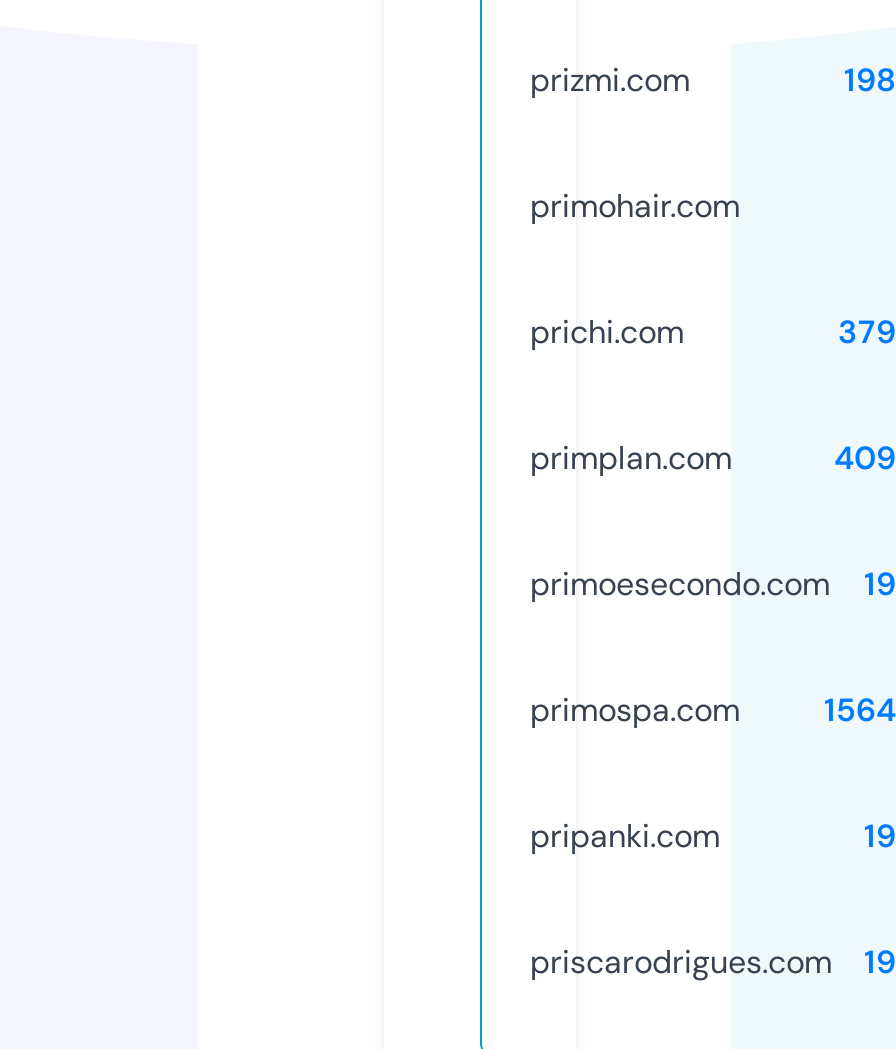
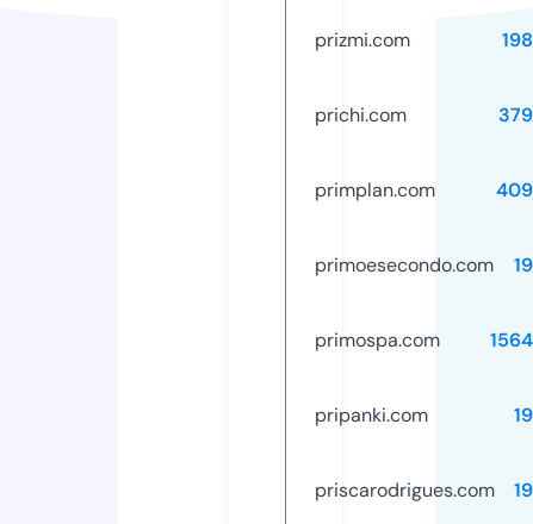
- primohair.com
